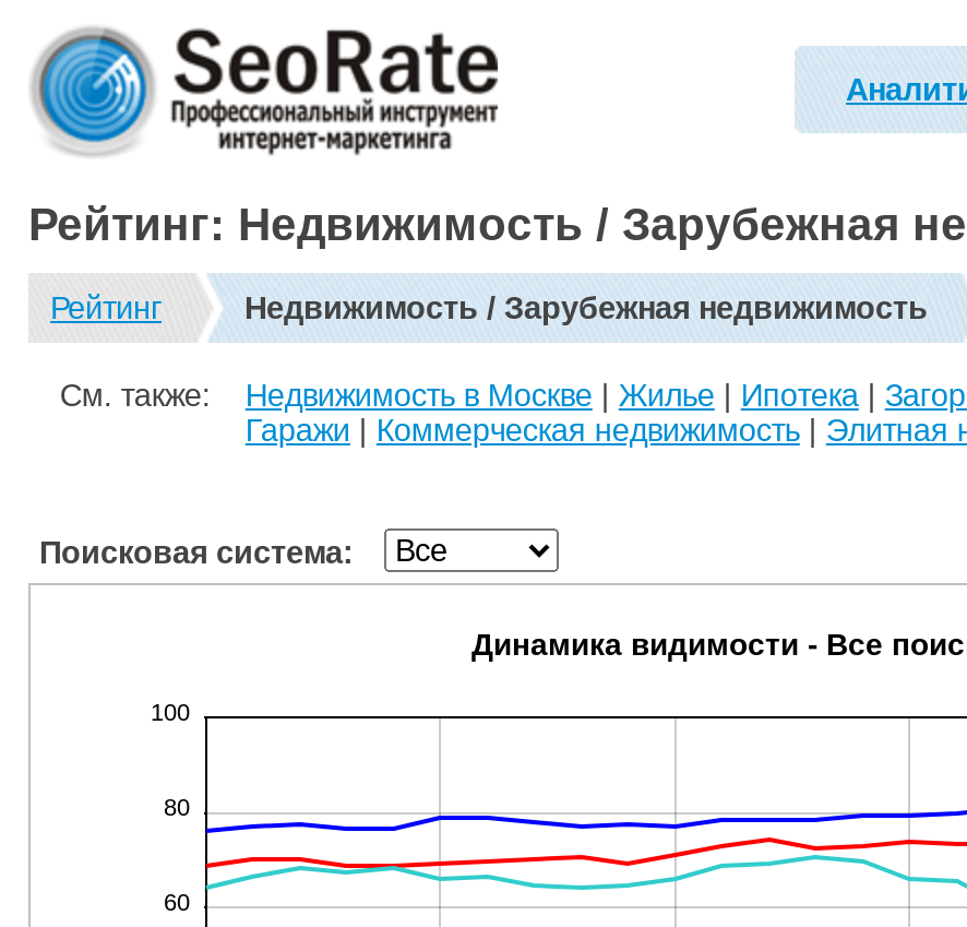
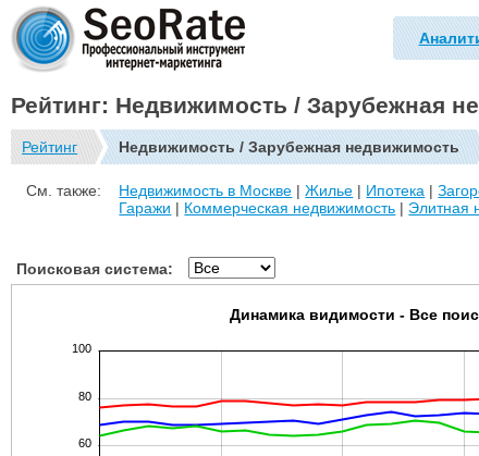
- [image]
+ [image]
